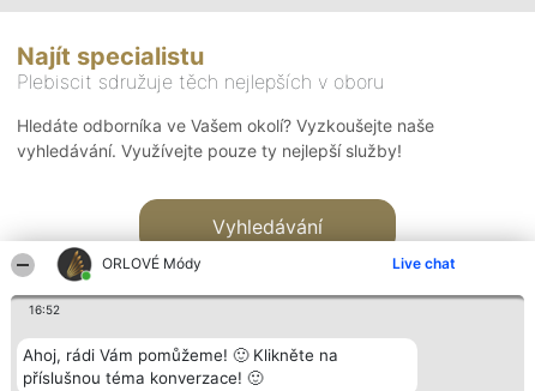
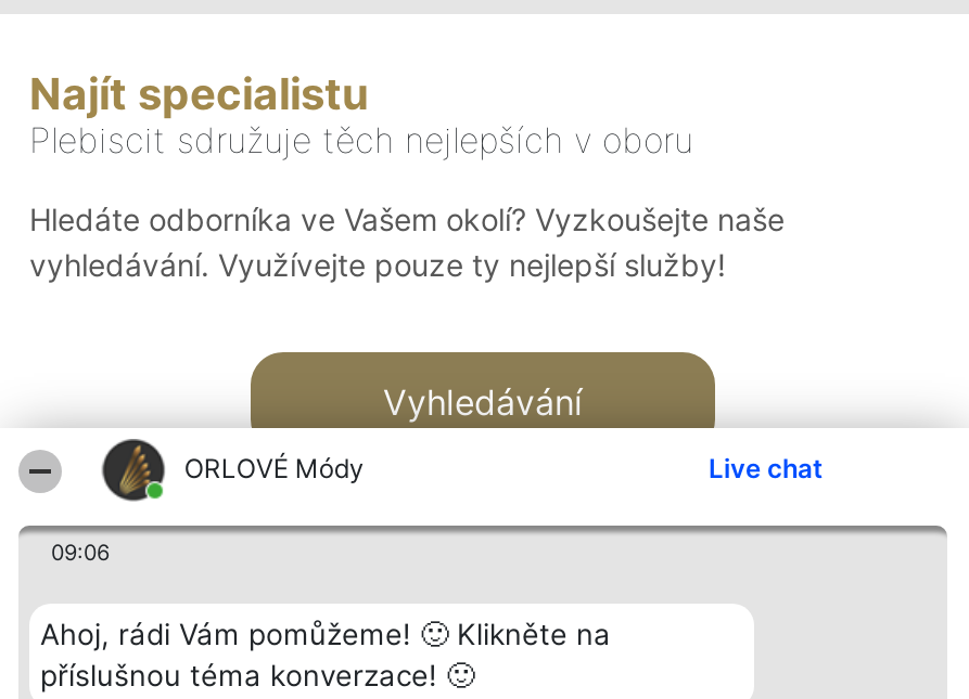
- 16:52
+ 09:06
